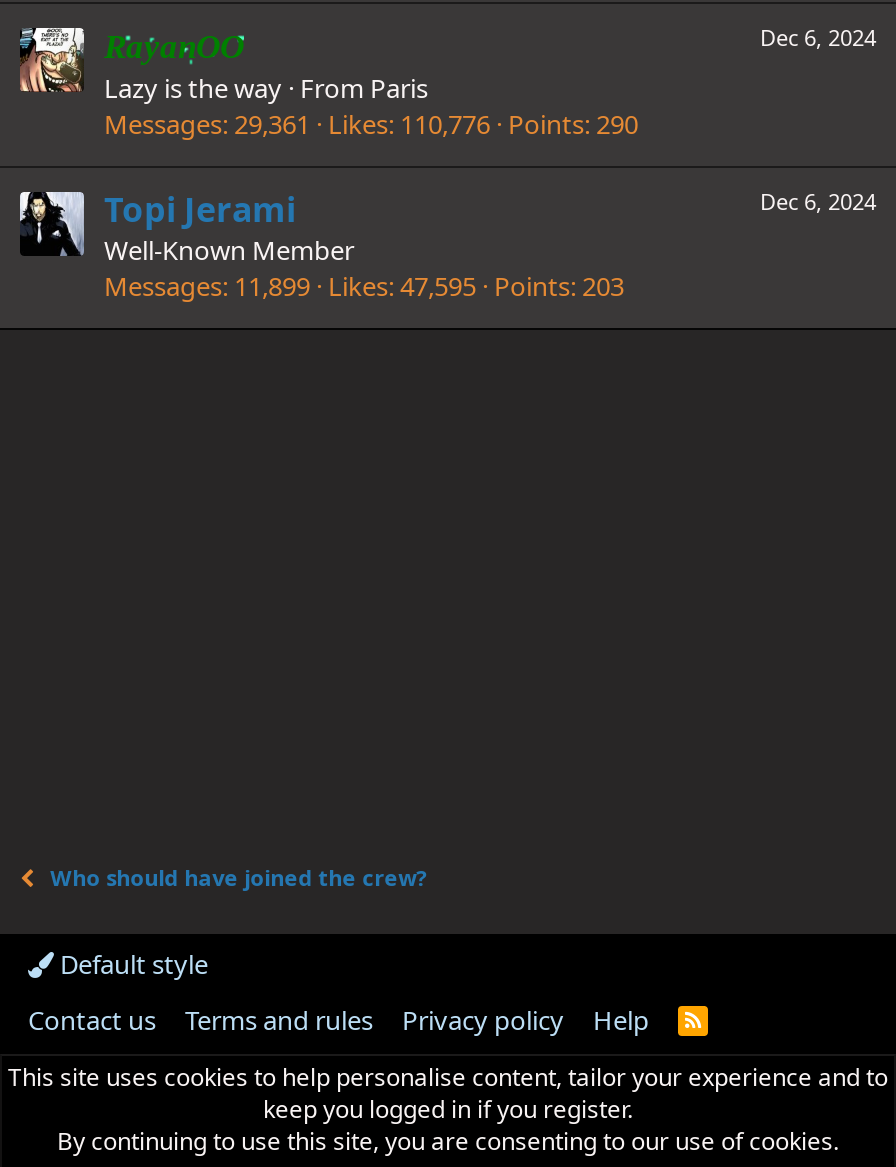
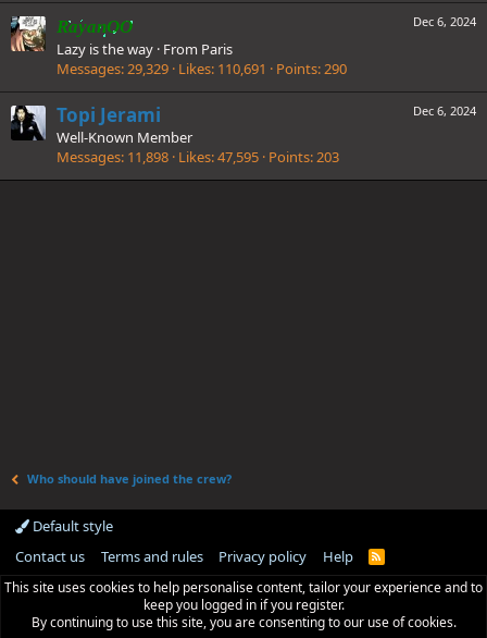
- Messages 29,361 Likes 110,776 Points 290
+ Messages 29,329 Likes 110,691 Points 290

- Messages 11,899 Likes 47,595 Points 203
+ Messages 11,898 Likes 47,595 Points 203
